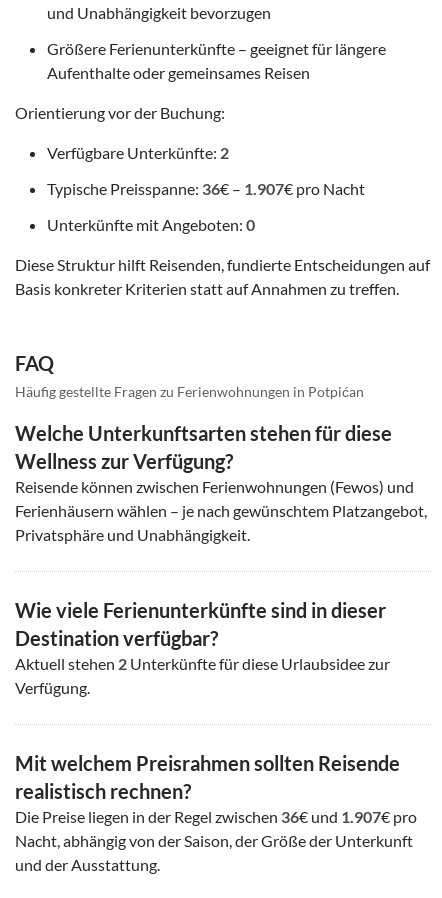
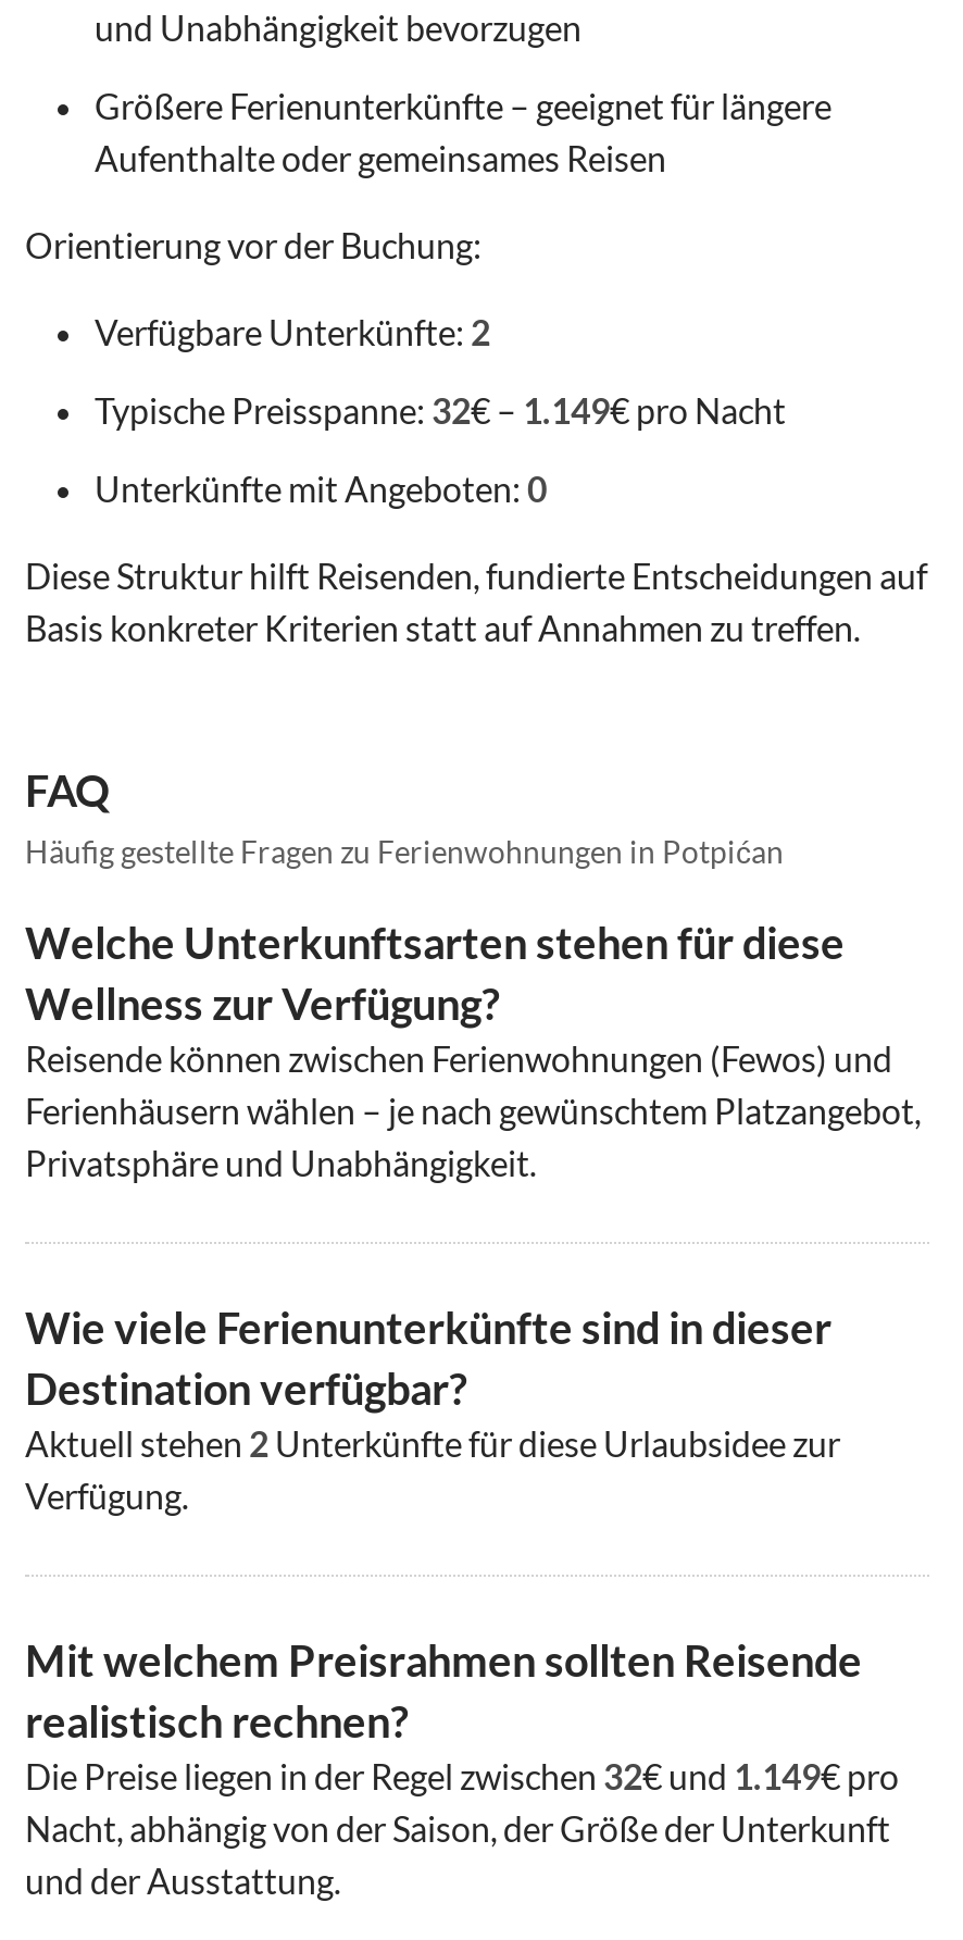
- Typische Preisspanne: 36€ – 1.907€ pro Nacht
+ Typische Preisspanne: 32€ – 1.149€ pro Nacht

- Die Preise liegen in der Regel zwischen 36€ und 1.907€ pro
+ Die Preise liegen in der Regel zwischen 32€ und 1.149€ pro
